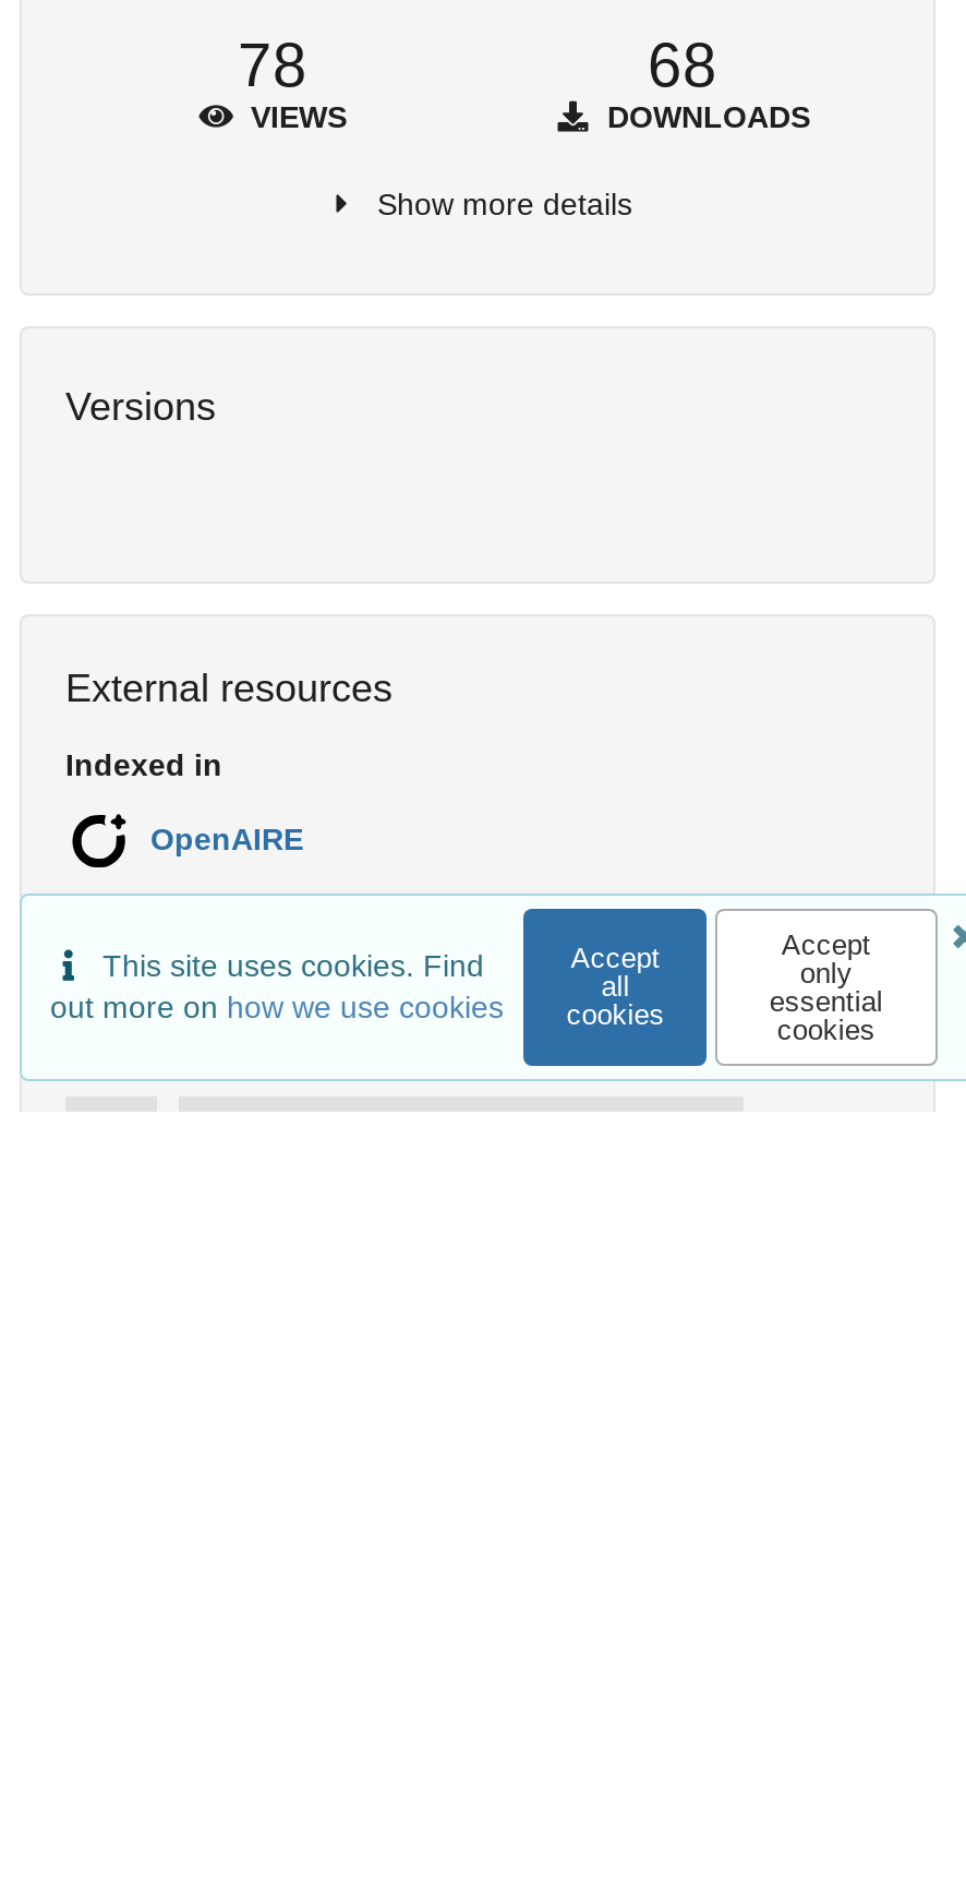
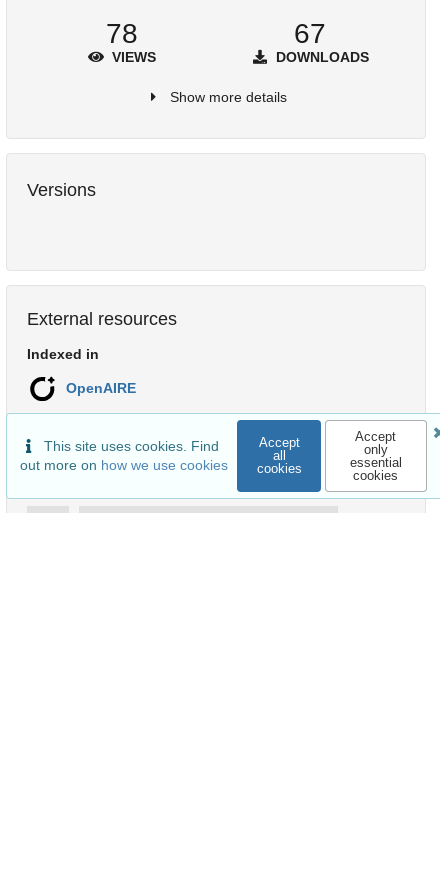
- 68
+ 67
